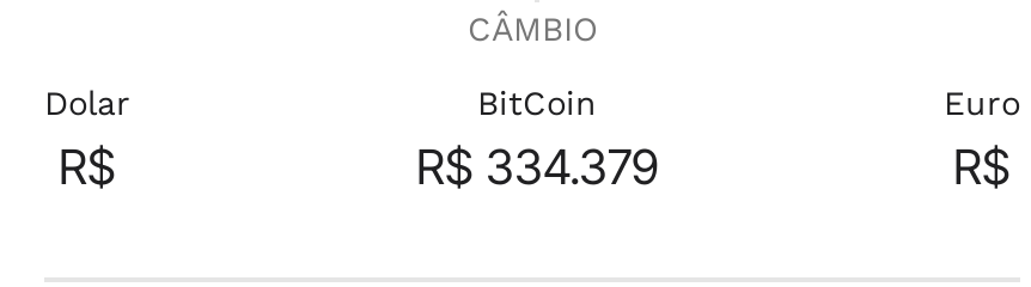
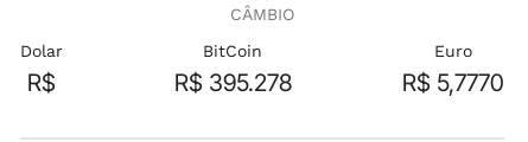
- R$ 334.379
+ R$ 395.278

- R$
+ R$ 5,7770
